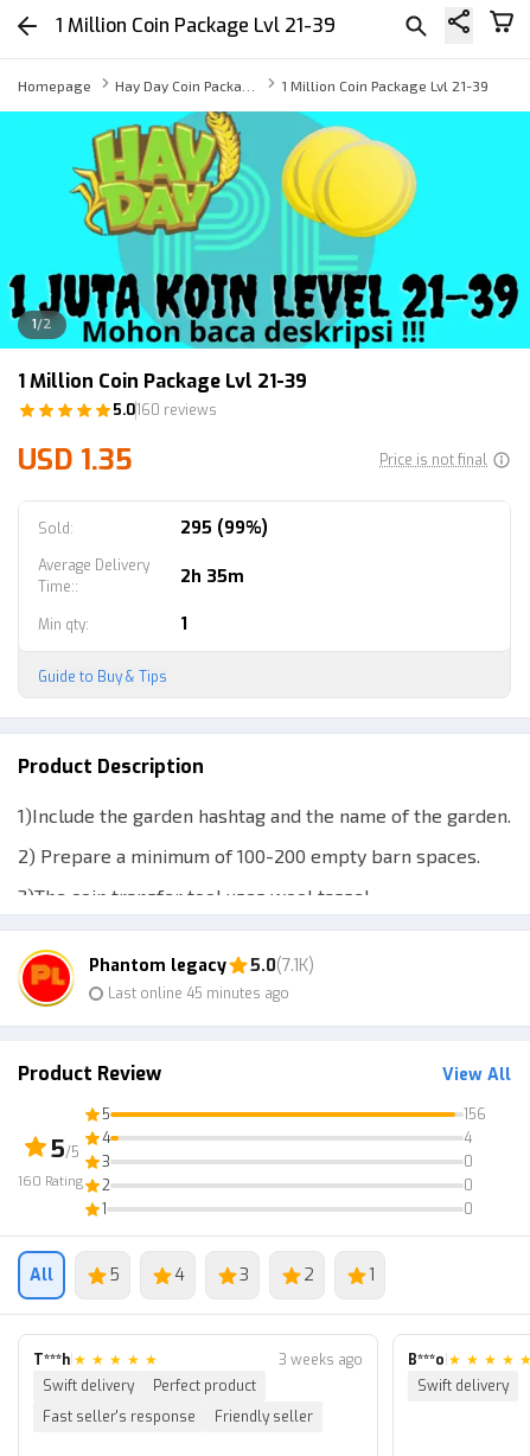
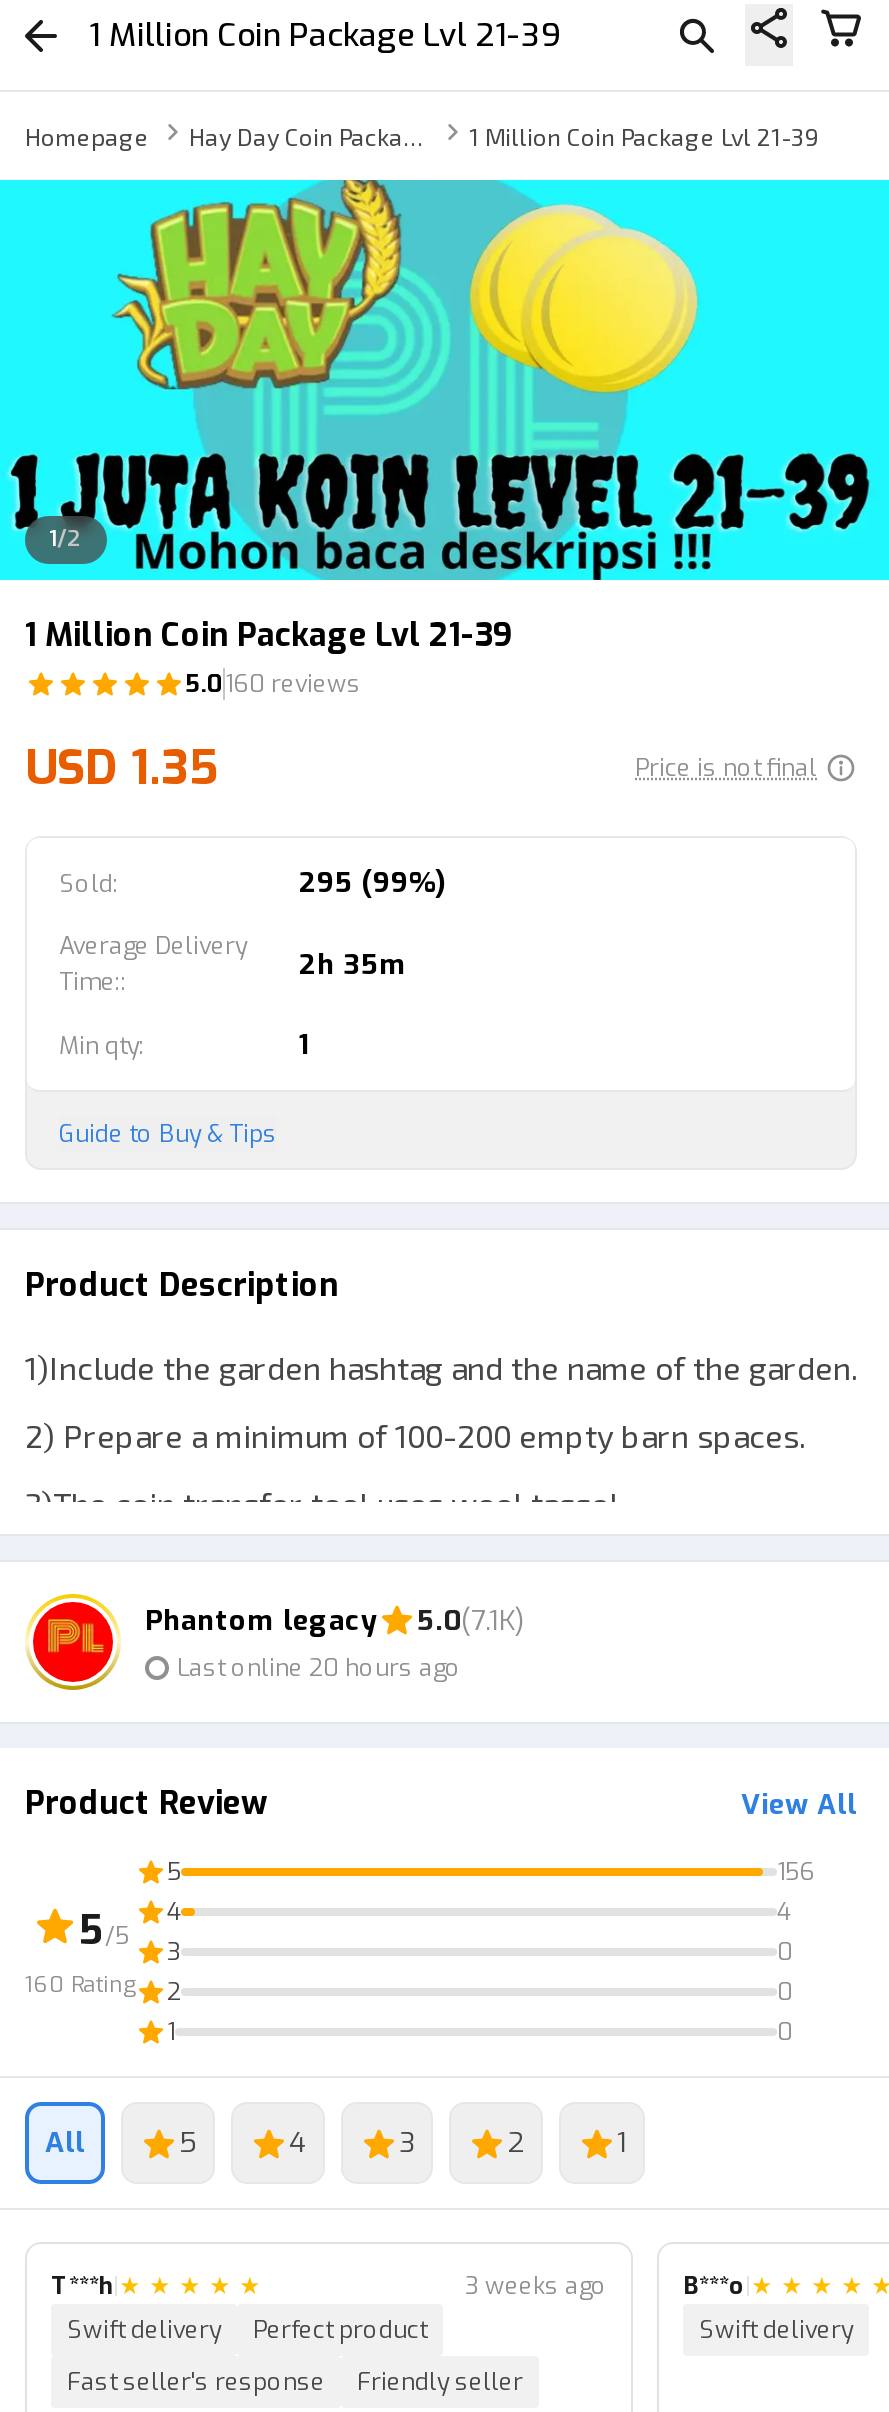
- Last online 45 minutes ago
+ Last online 20 hours ago
